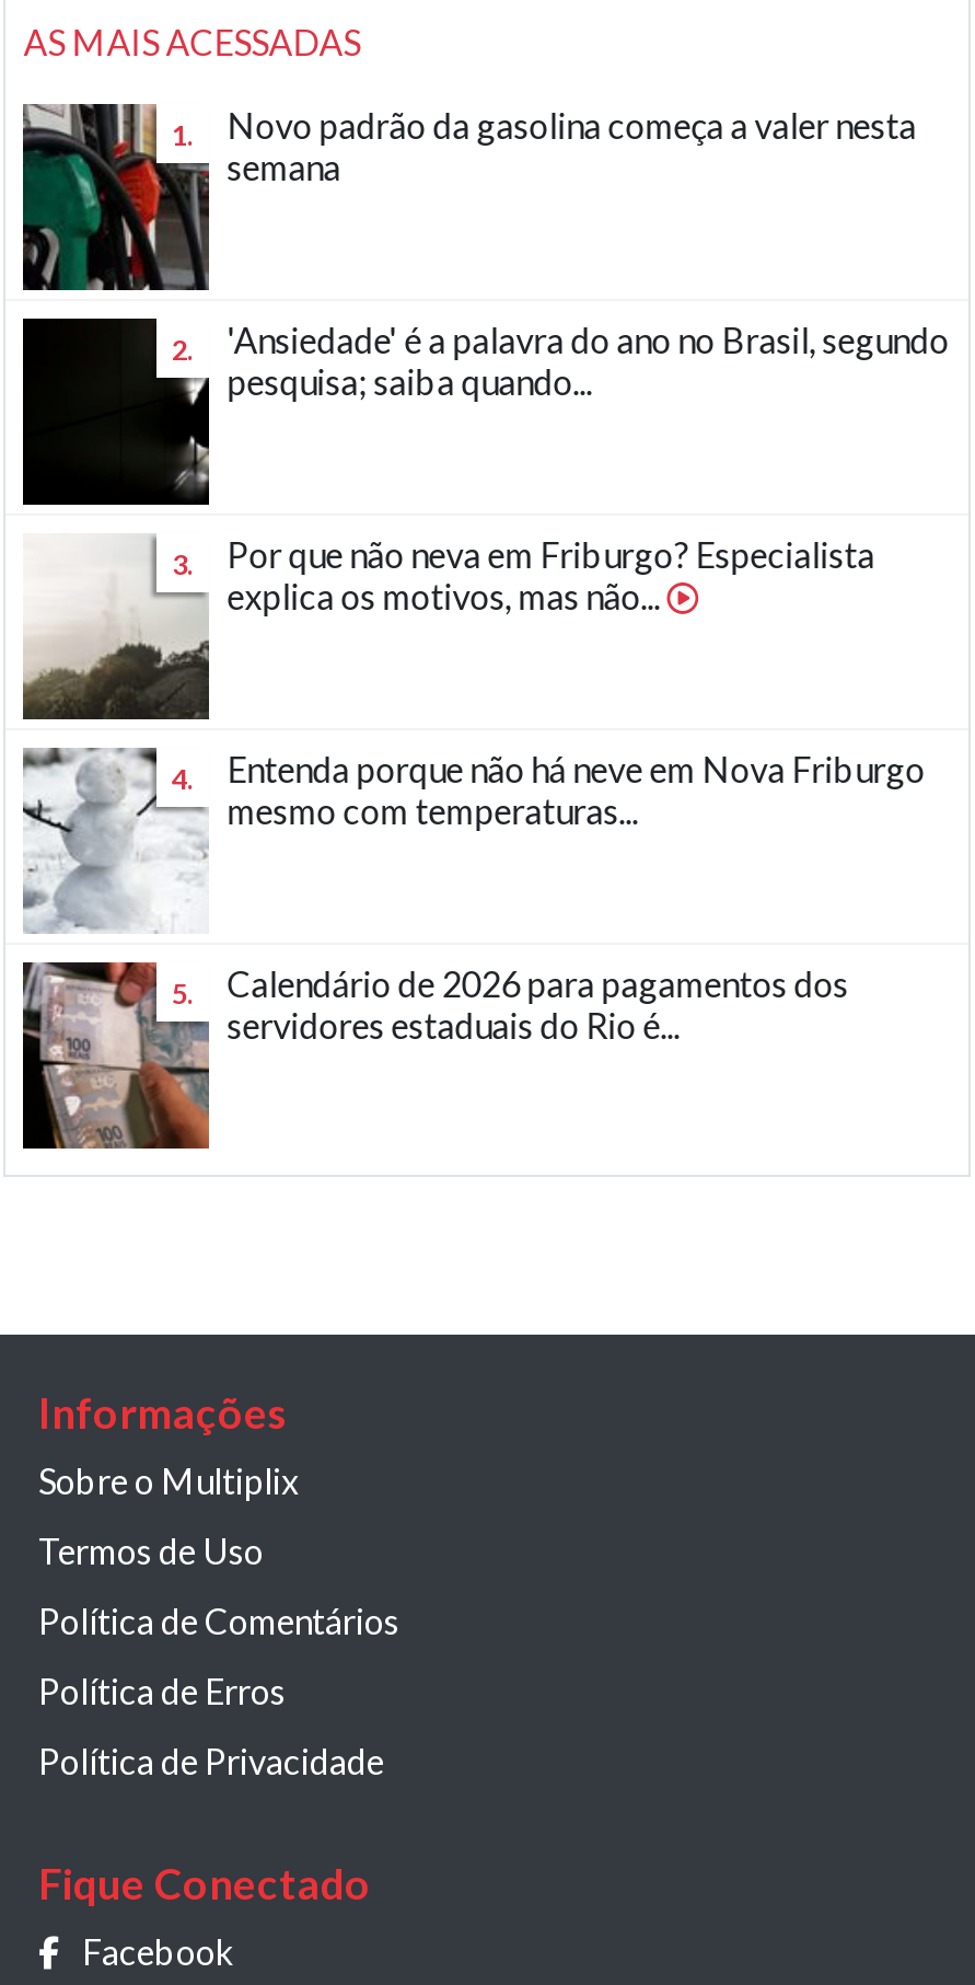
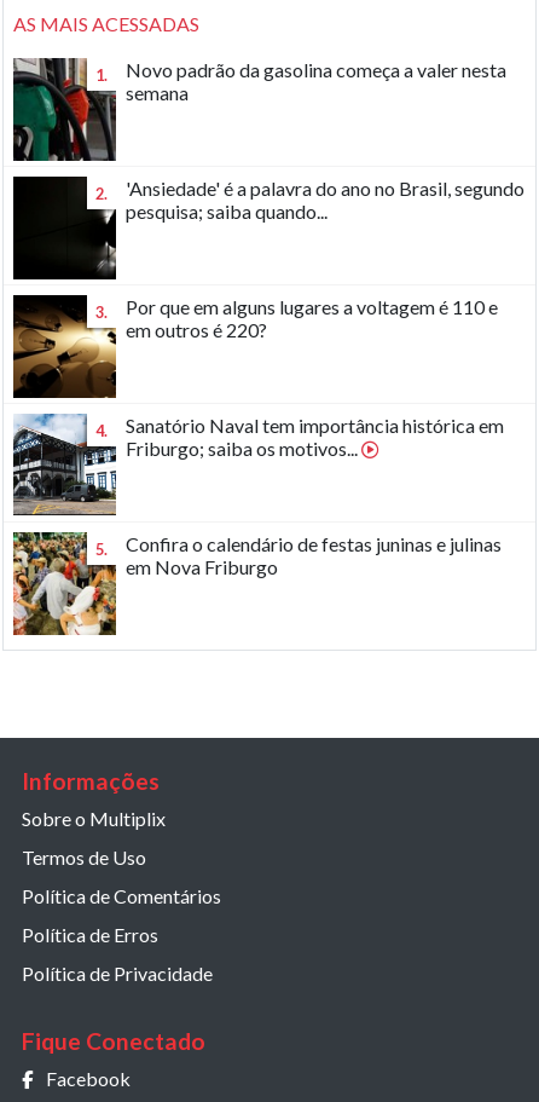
- [image]
- Por que não neva em Friburgo? Especialista
- explica os motivos, mas não...
+ [image]
+ Por que em alguns lugares a voltagem é 110 e
+ em outros é 220?

- [image]
- Entenda porque não há neve em Nova Friburgo
- mesmo com temperaturas...
+ [image]
+ Sanatório Naval tem importância histórica em
+ Friburgo; saiba os motivos...

- [image]
- Calendário de 2026 para pagamentos dos
- servidores estaduais do Rio é...
+ [image]
+ Confira o calendário de festas juninas e julinas
+ em Nova Friburgo
